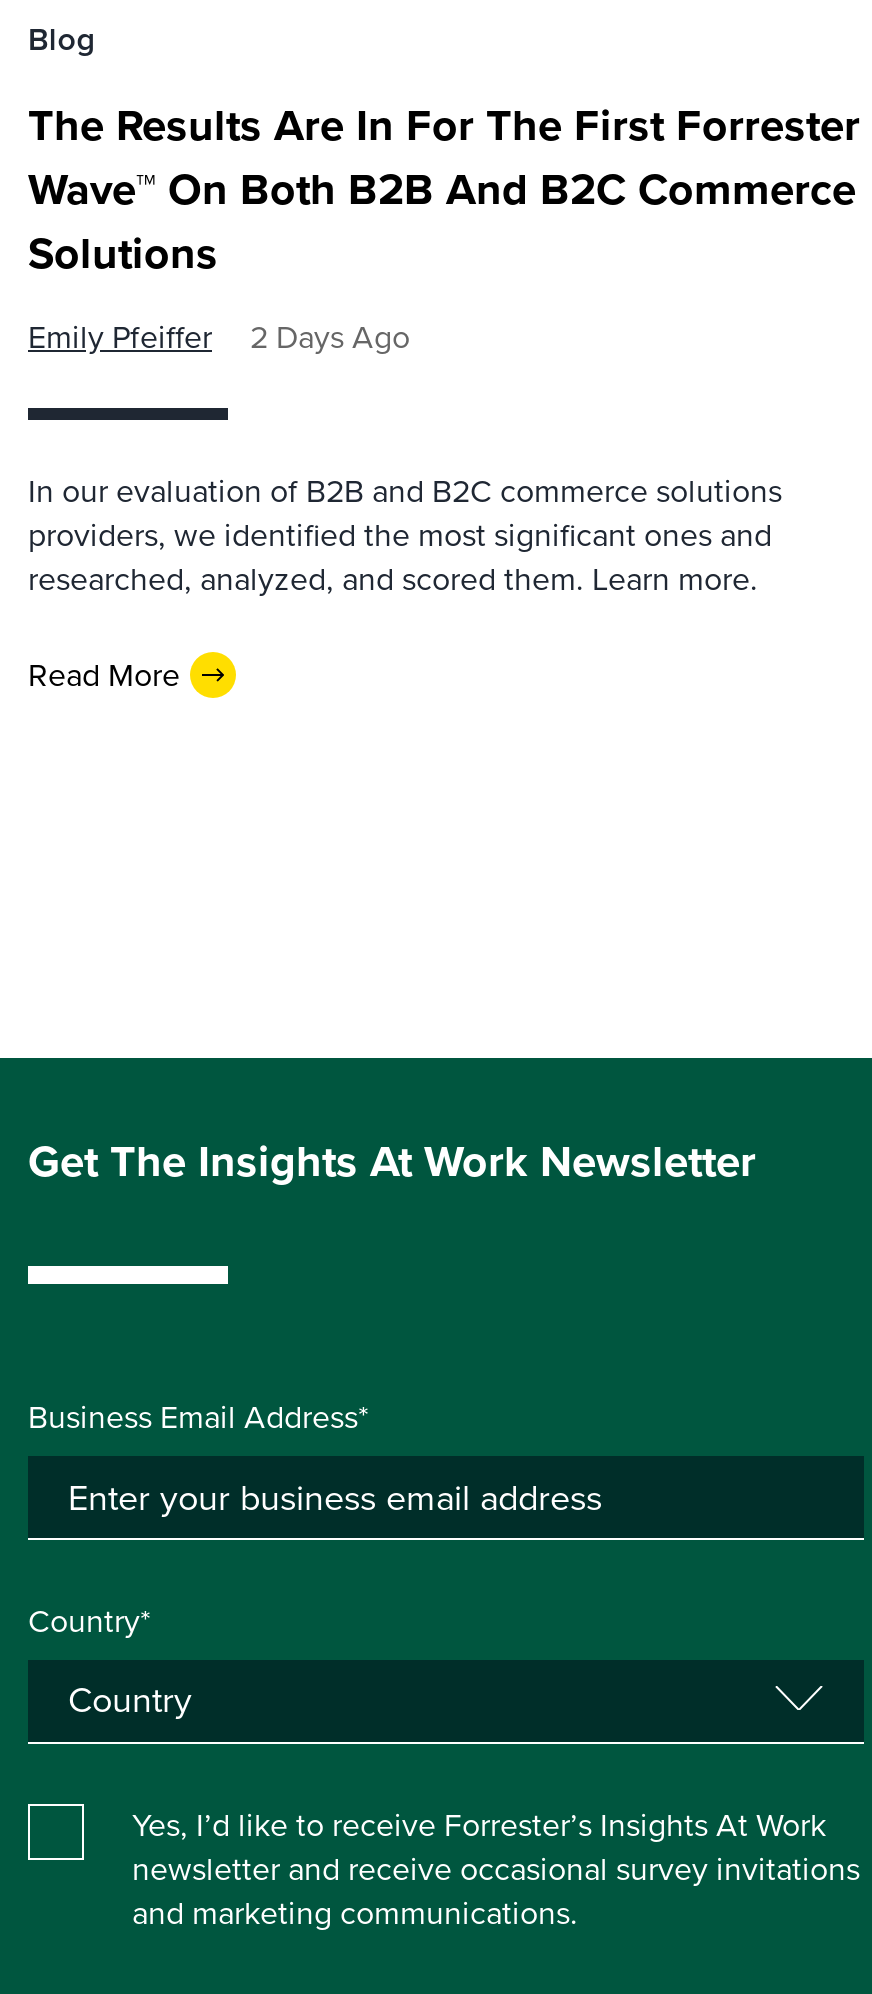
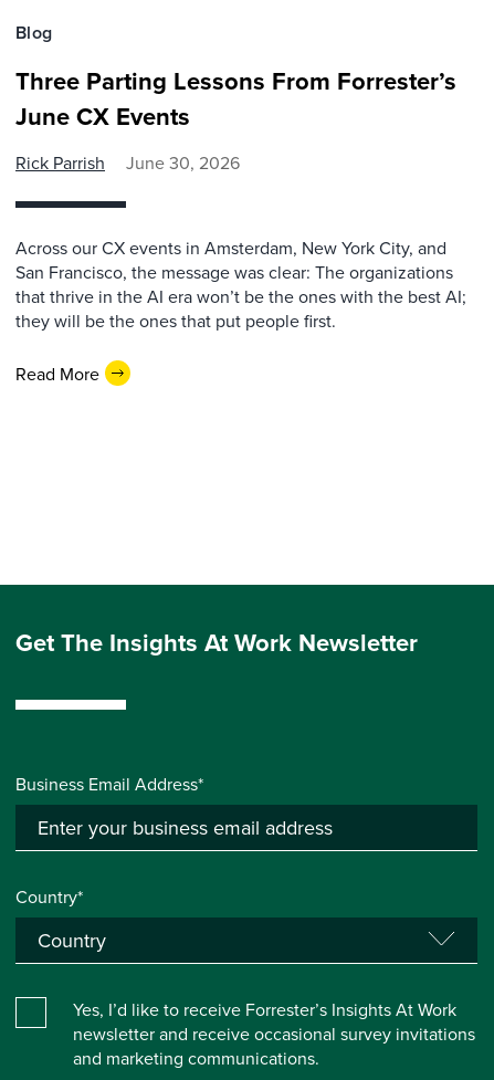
- The Results Are In For The First Forrester
- Wave™ On Both B2B And B2C Commerce
- Solutions
- Emily Pfeiffer
- 2 Days Ago
- In our evaluation of B2B and B2C commerce solutions
- providers, we identified the most significant ones and
- researched, analyzed, and scored them. Learn more.
+ Three Parting Lessons From Forrester’s
+ June CX Events
+ Rick Parrish
+ June 30, 2026
+ Across our CX events in Amsterdam, New York City, and
+ San Francisco, the message was clear: The organizations
+ that thrive in the AI era won’t be the ones with the best AI;
+ they will be the ones that put people first.
